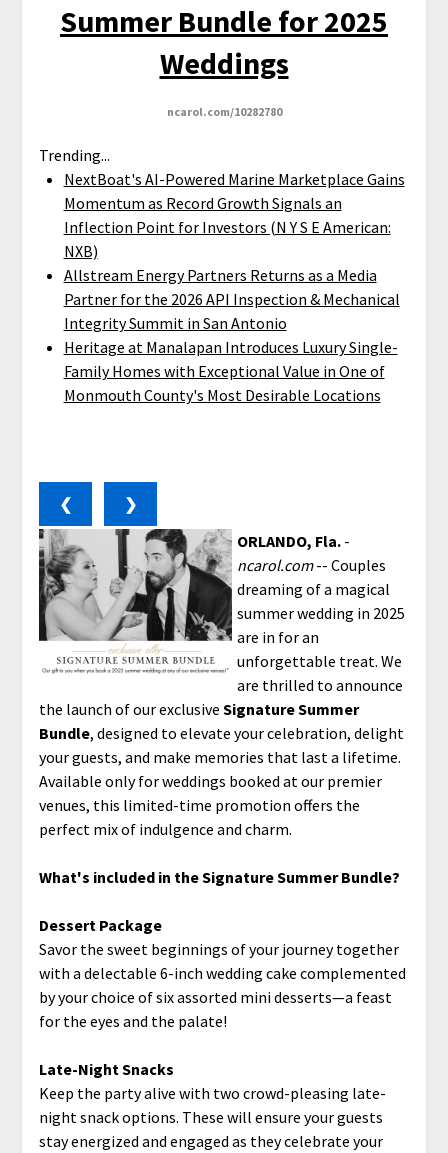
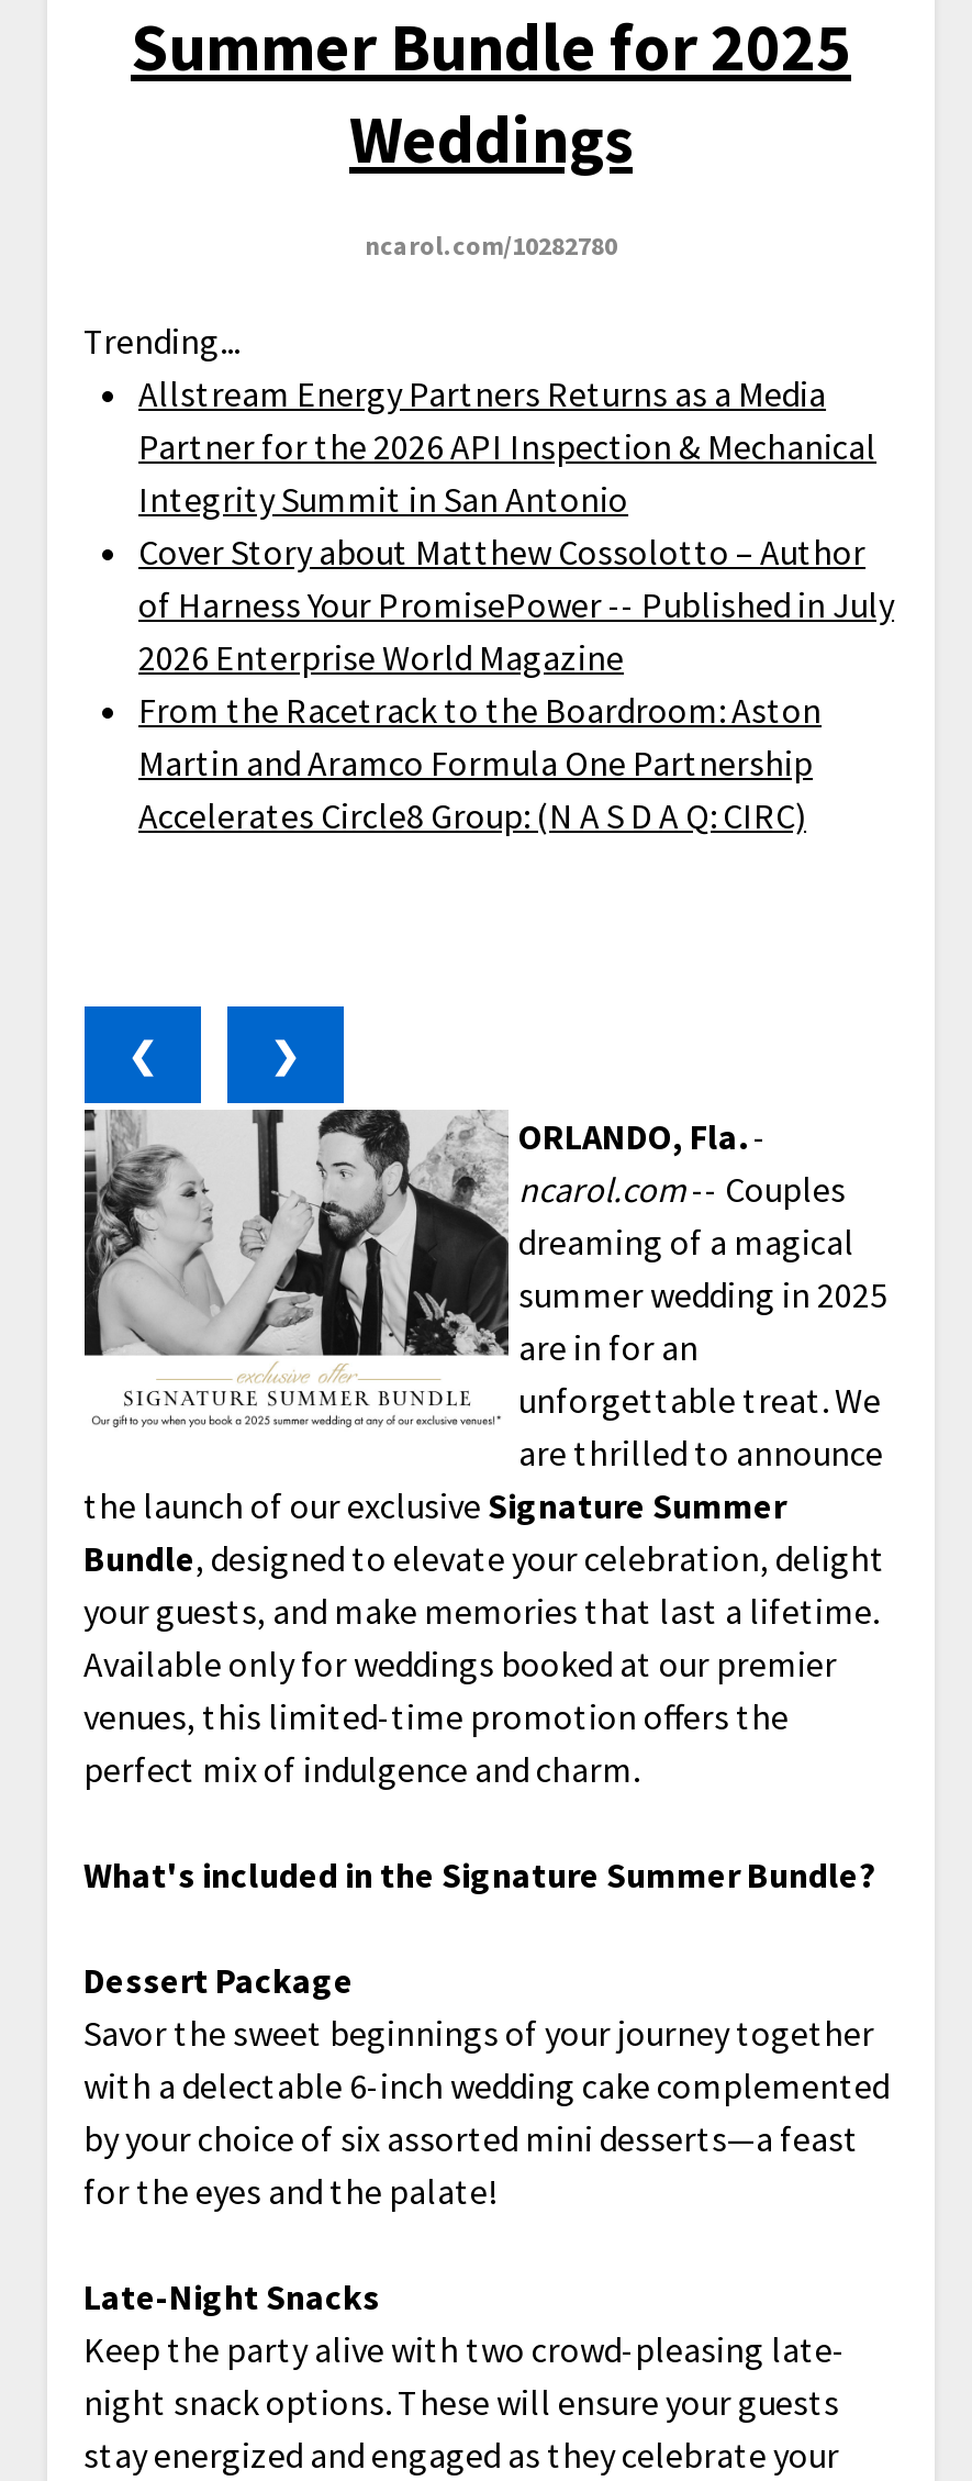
- NextBoat's AI-Powered Marine Marketplace Gains
- Momentum as Record Growth Signals an
- Inflection Point for Investors (N Y S E American:
- NXB)

moved up: Allstream Energy Partners Returns as a Media | Partner for the 2026 API Inspection & Mechanical | Integrity Summit in San Antonio

- Heritage at Manalapan Introduces Luxury Single-
- Family Homes with Exceptional Value in One of
- Monmouth County's Most Desirable Locations
+ Cover Story about Matthew Cossolotto – Author
+ of Harness Your PromisePower -- Published in July
+ 2026 Enterprise World Magazine
+ From the Racetrack to the Boardroom: Aston
+ Martin and Aramco Formula One Partnership
+ Accelerates Circle8 Group: (N A S D A Q: CIRC)
